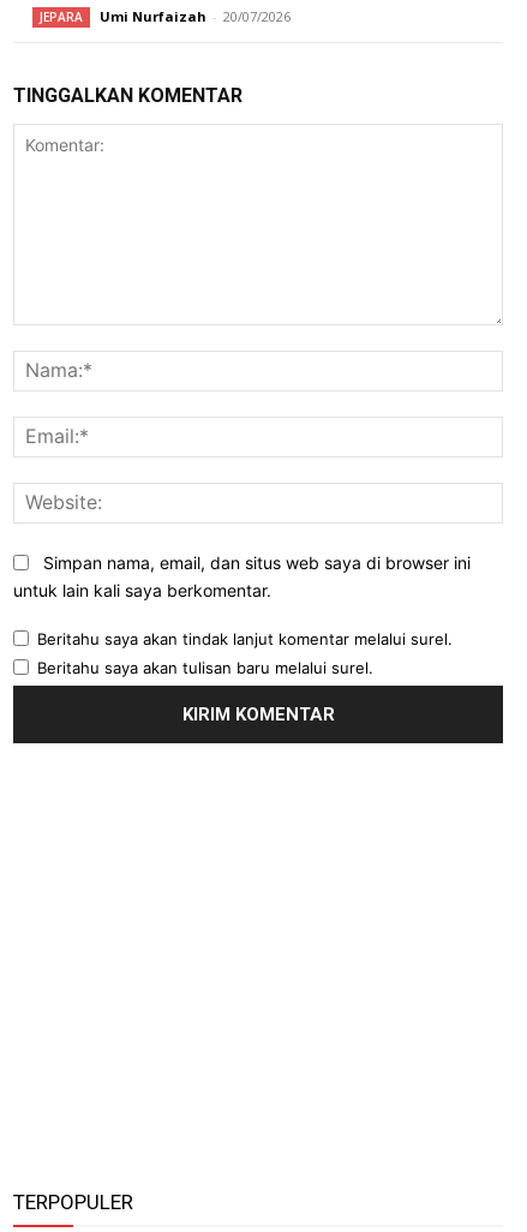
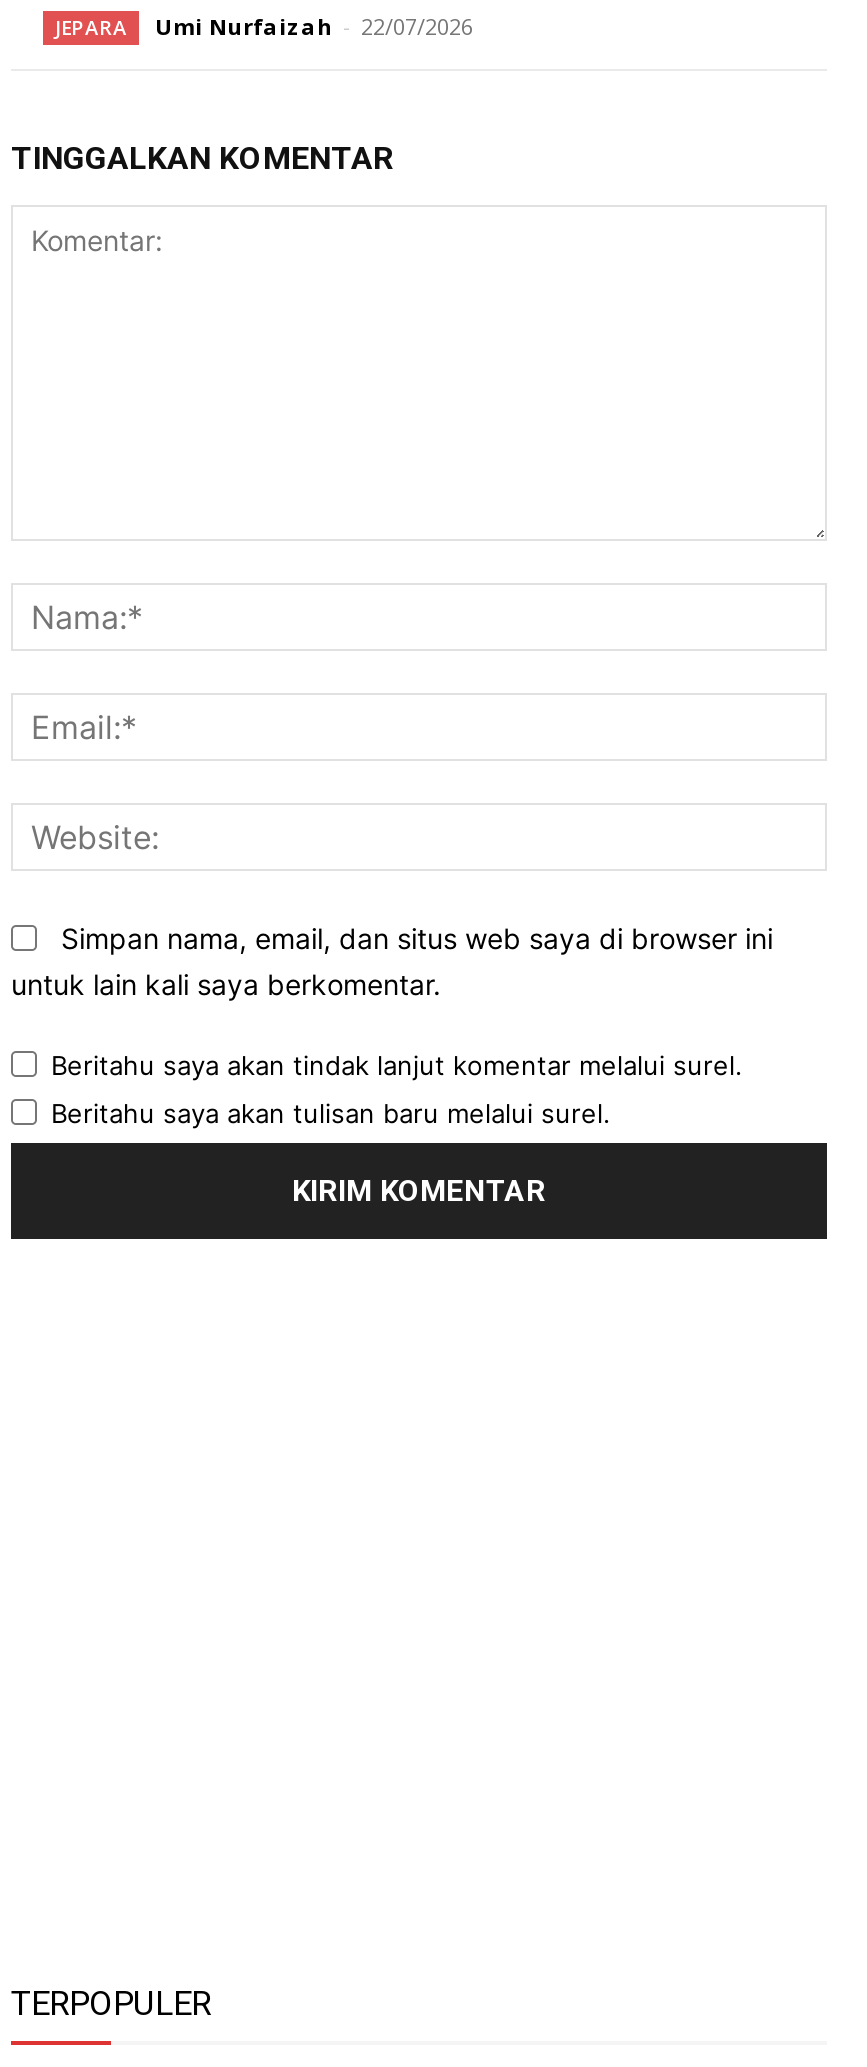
- Umi Nurfaizah - 20/07/2026
+ Umi Nurfaizah - 22/07/2026
